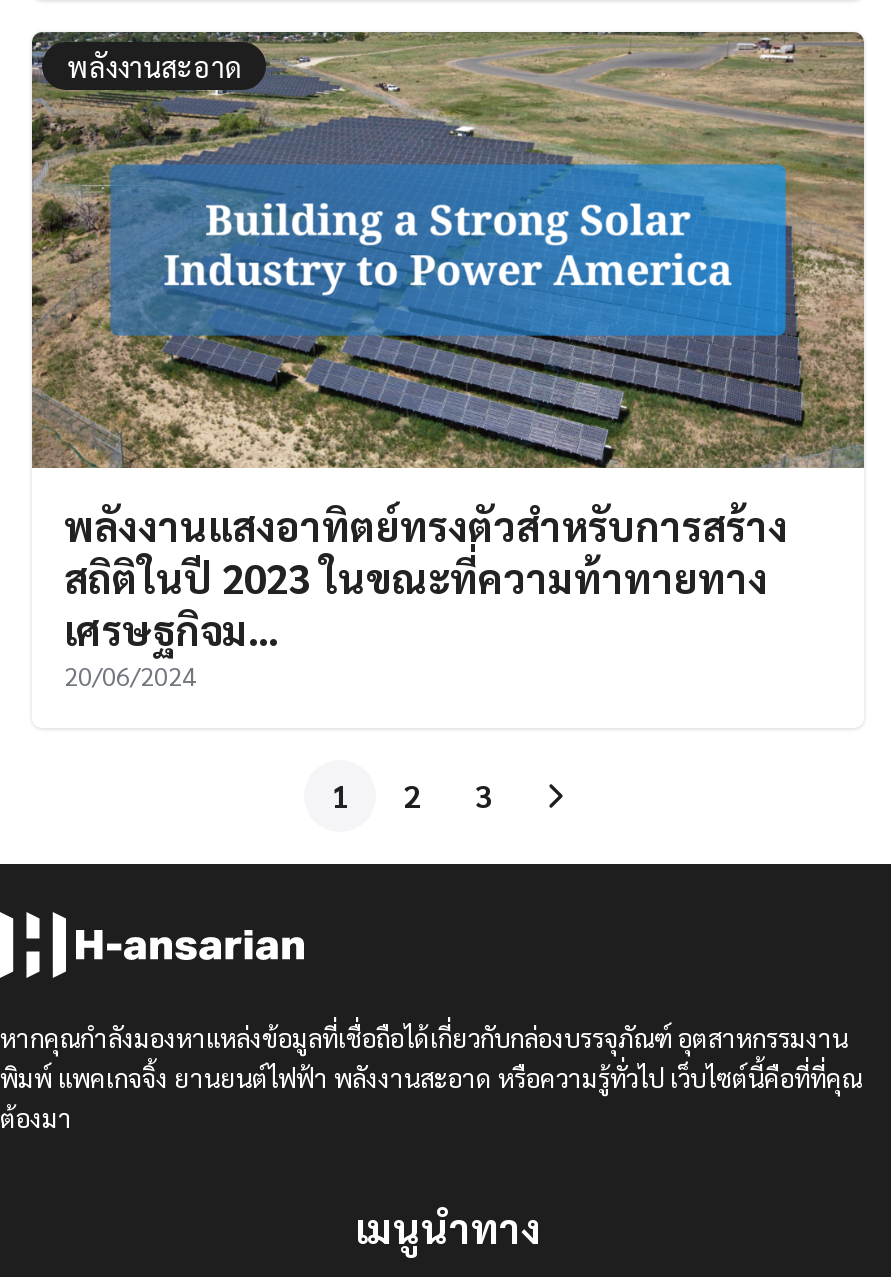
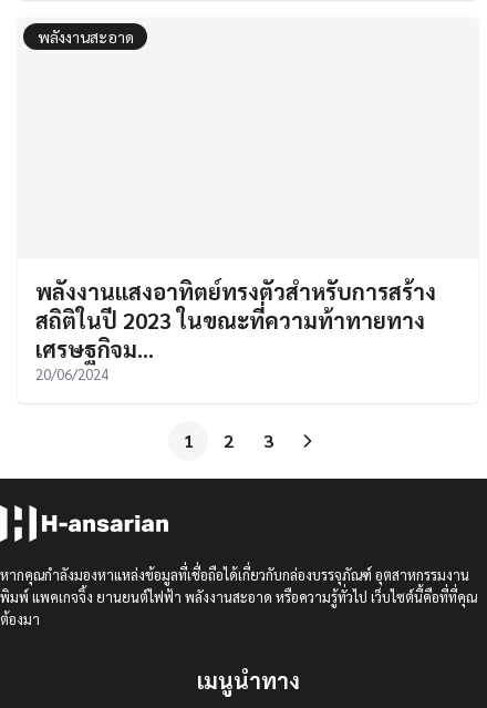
- [image]
